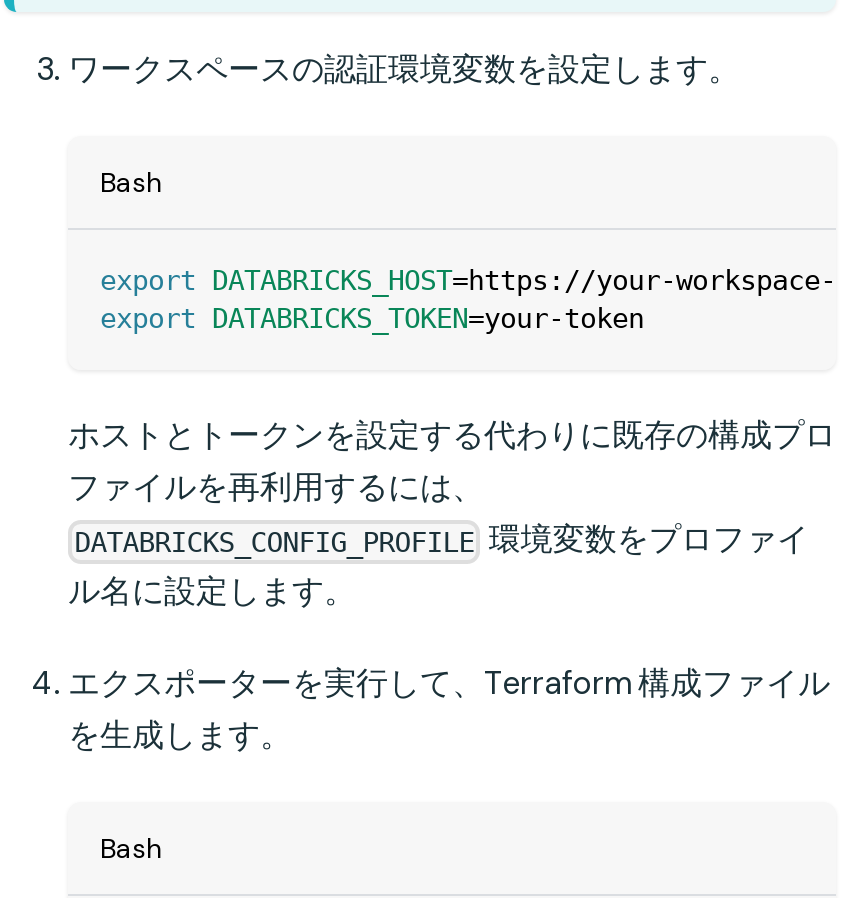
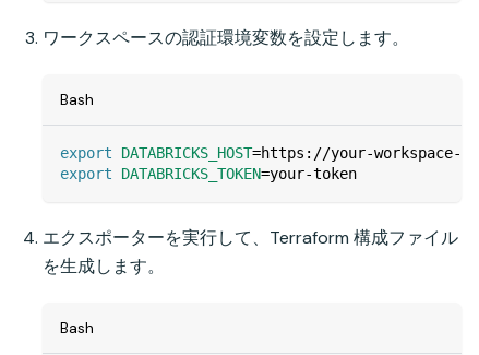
- ホストとトークンを設定する代わりに既存の構成プロ
- ファイルを再利用するには、
- DATABRICKS_CONFIG_PROFILE 環境変数をプロファイ
- ル名に設定します。
